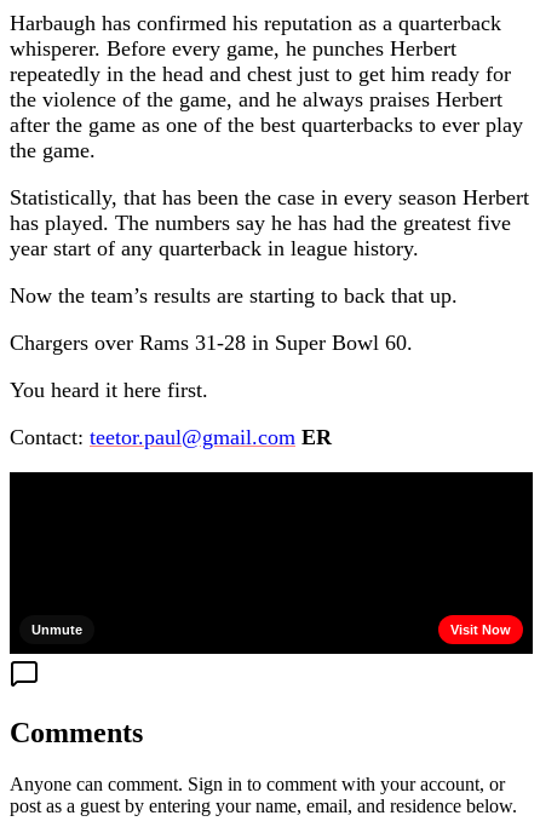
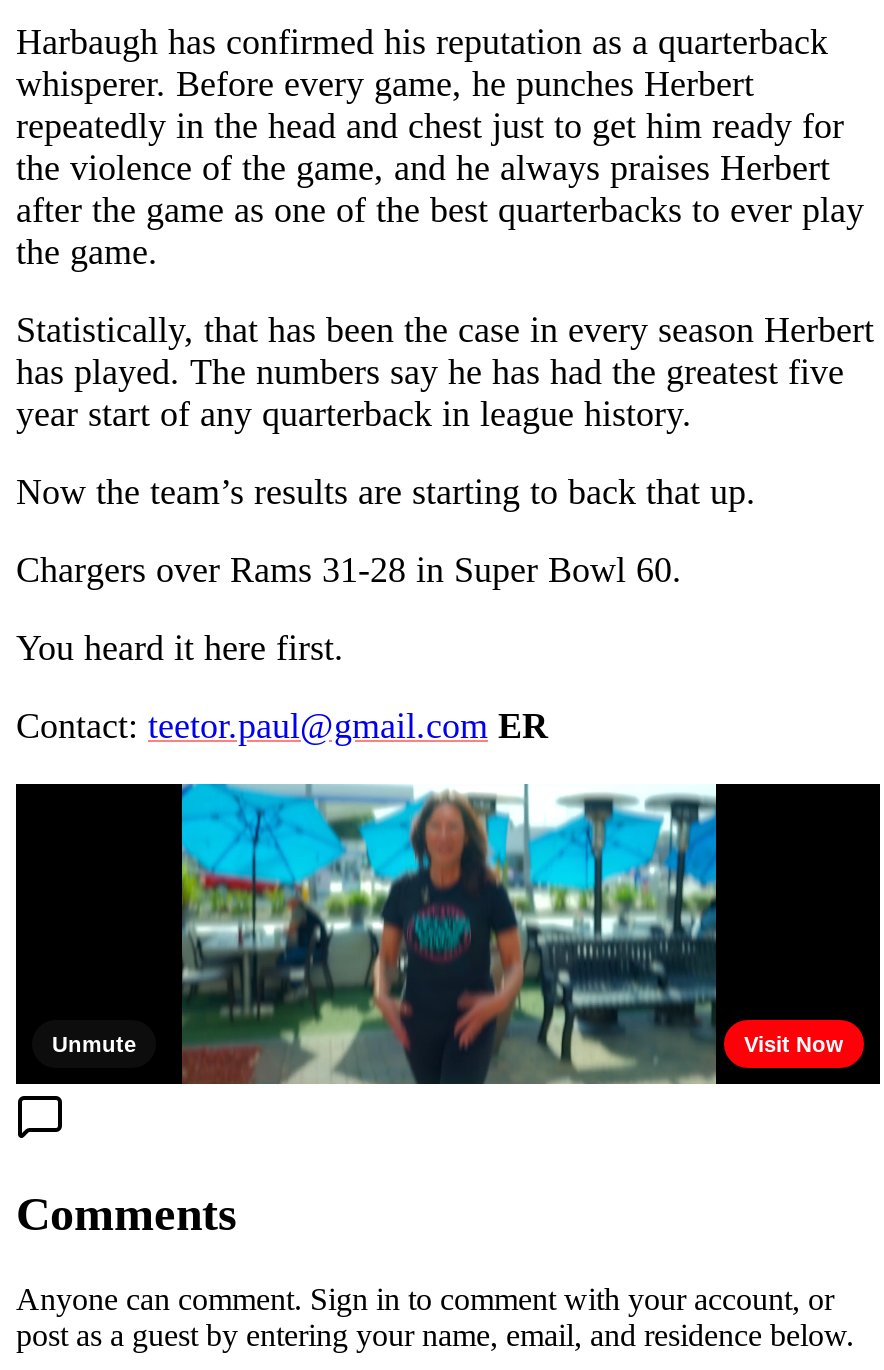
+ [image]
